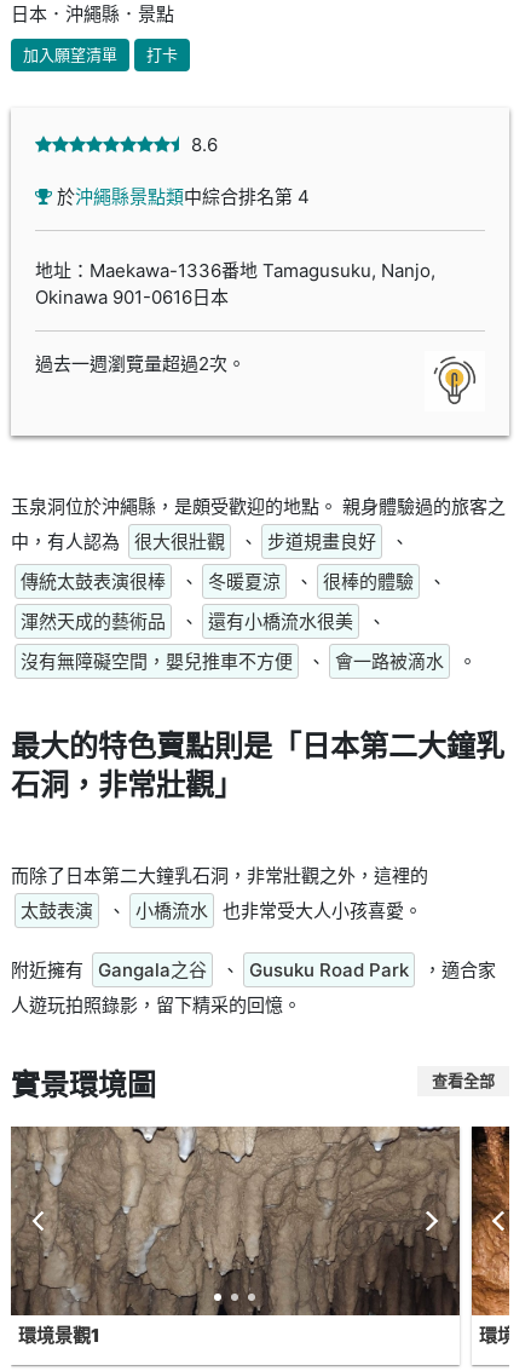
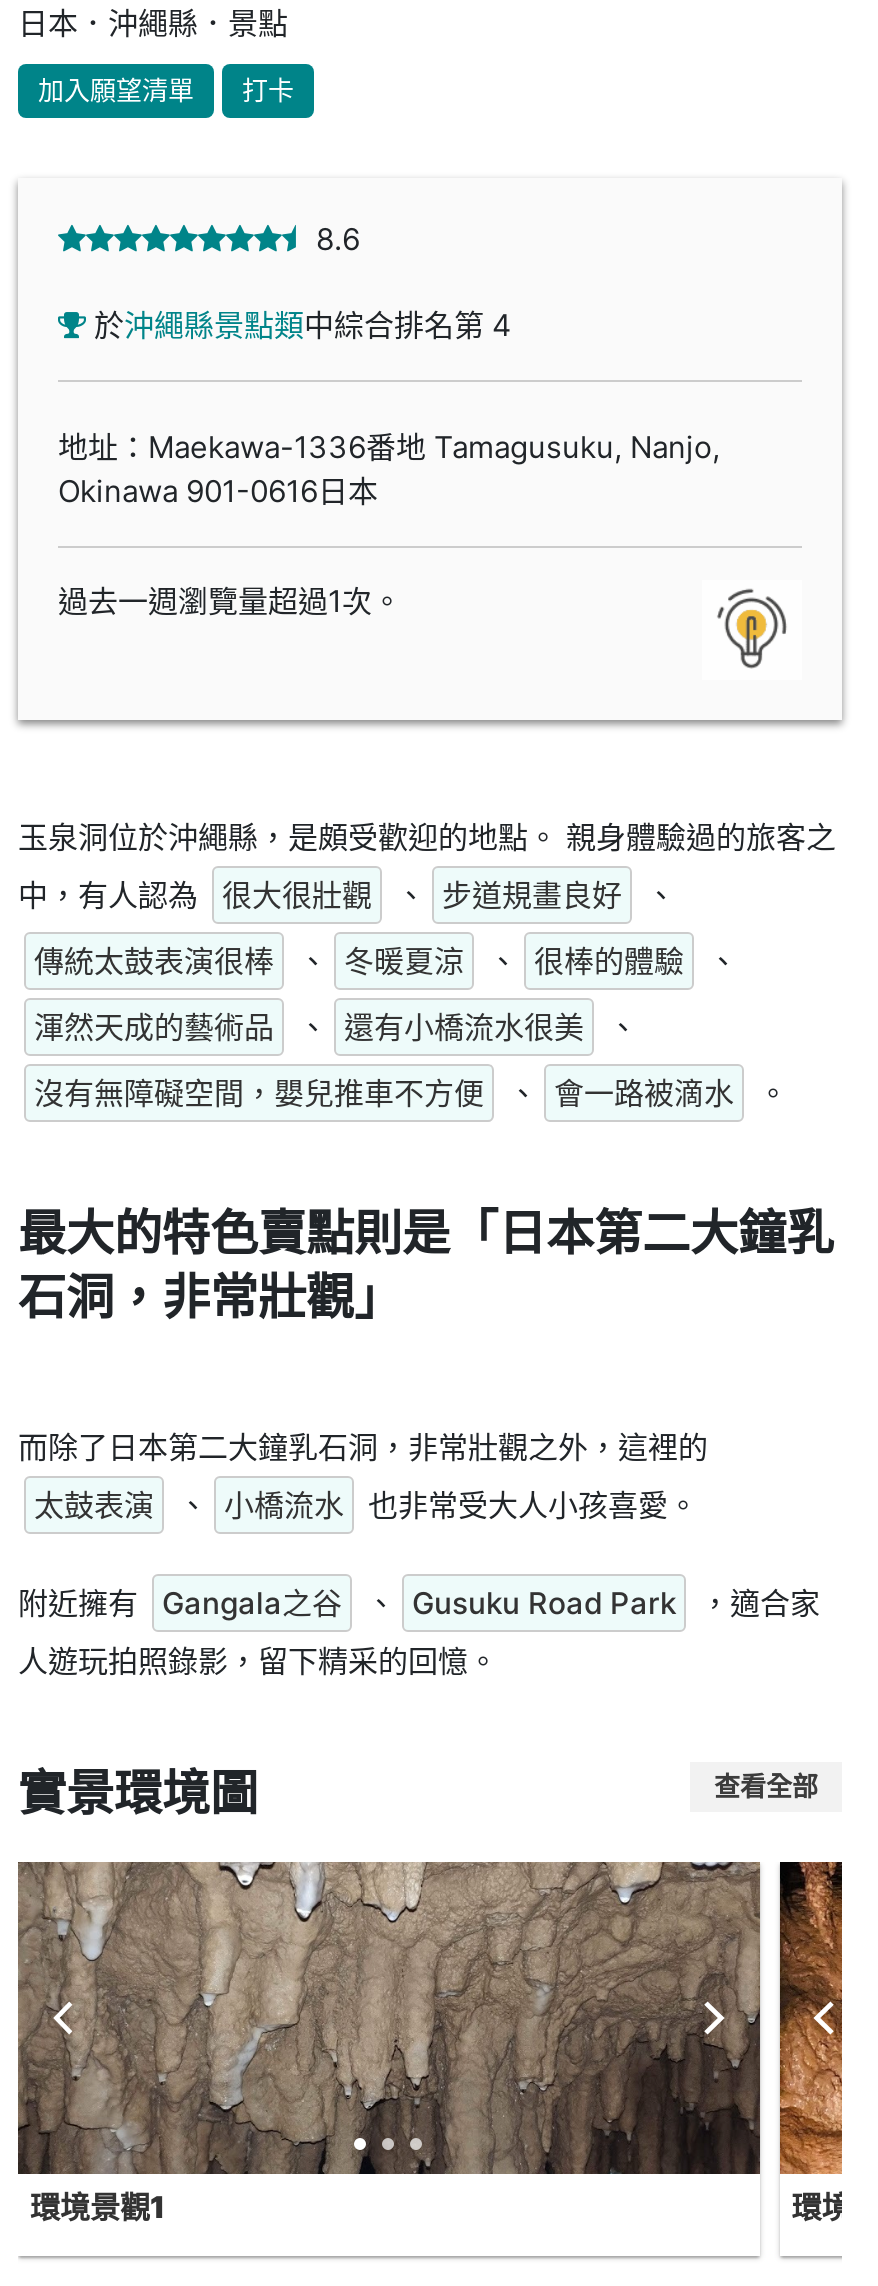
- 過去一週瀏覽量超過2次。
+ 過去一週瀏覽量超過1次。
